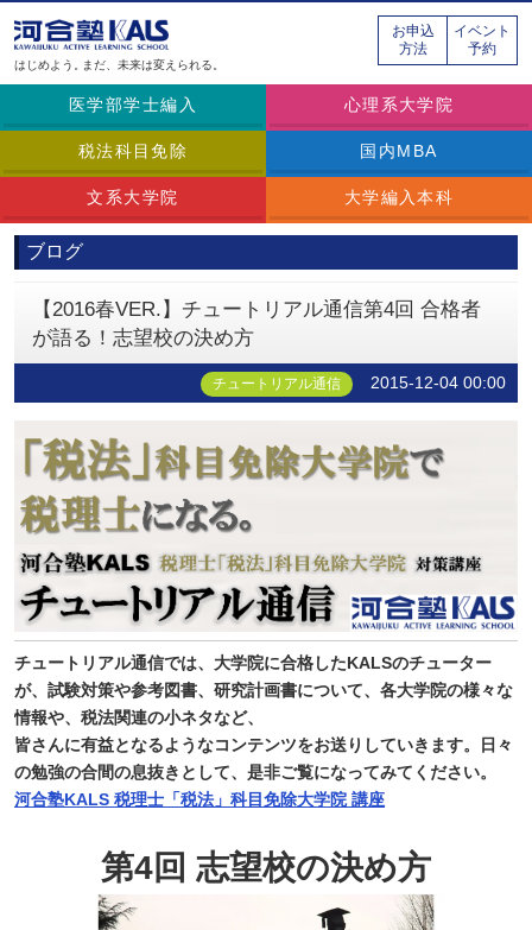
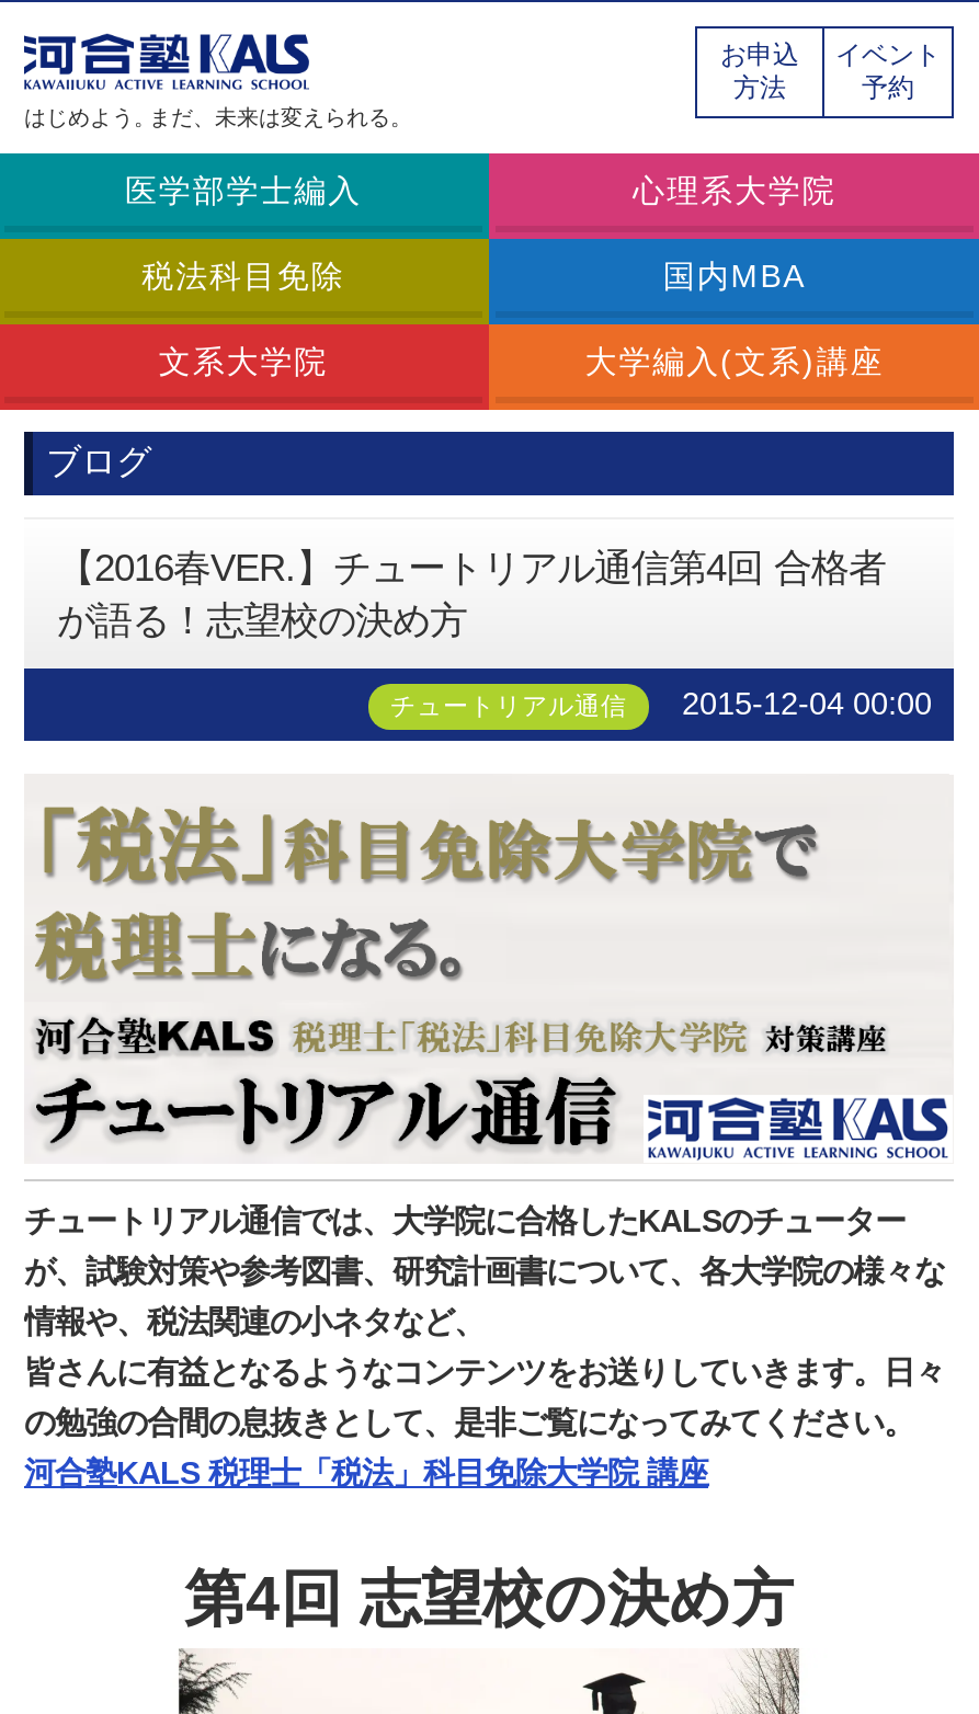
- 大学編入本科
+ 大学編入(文系)講座
